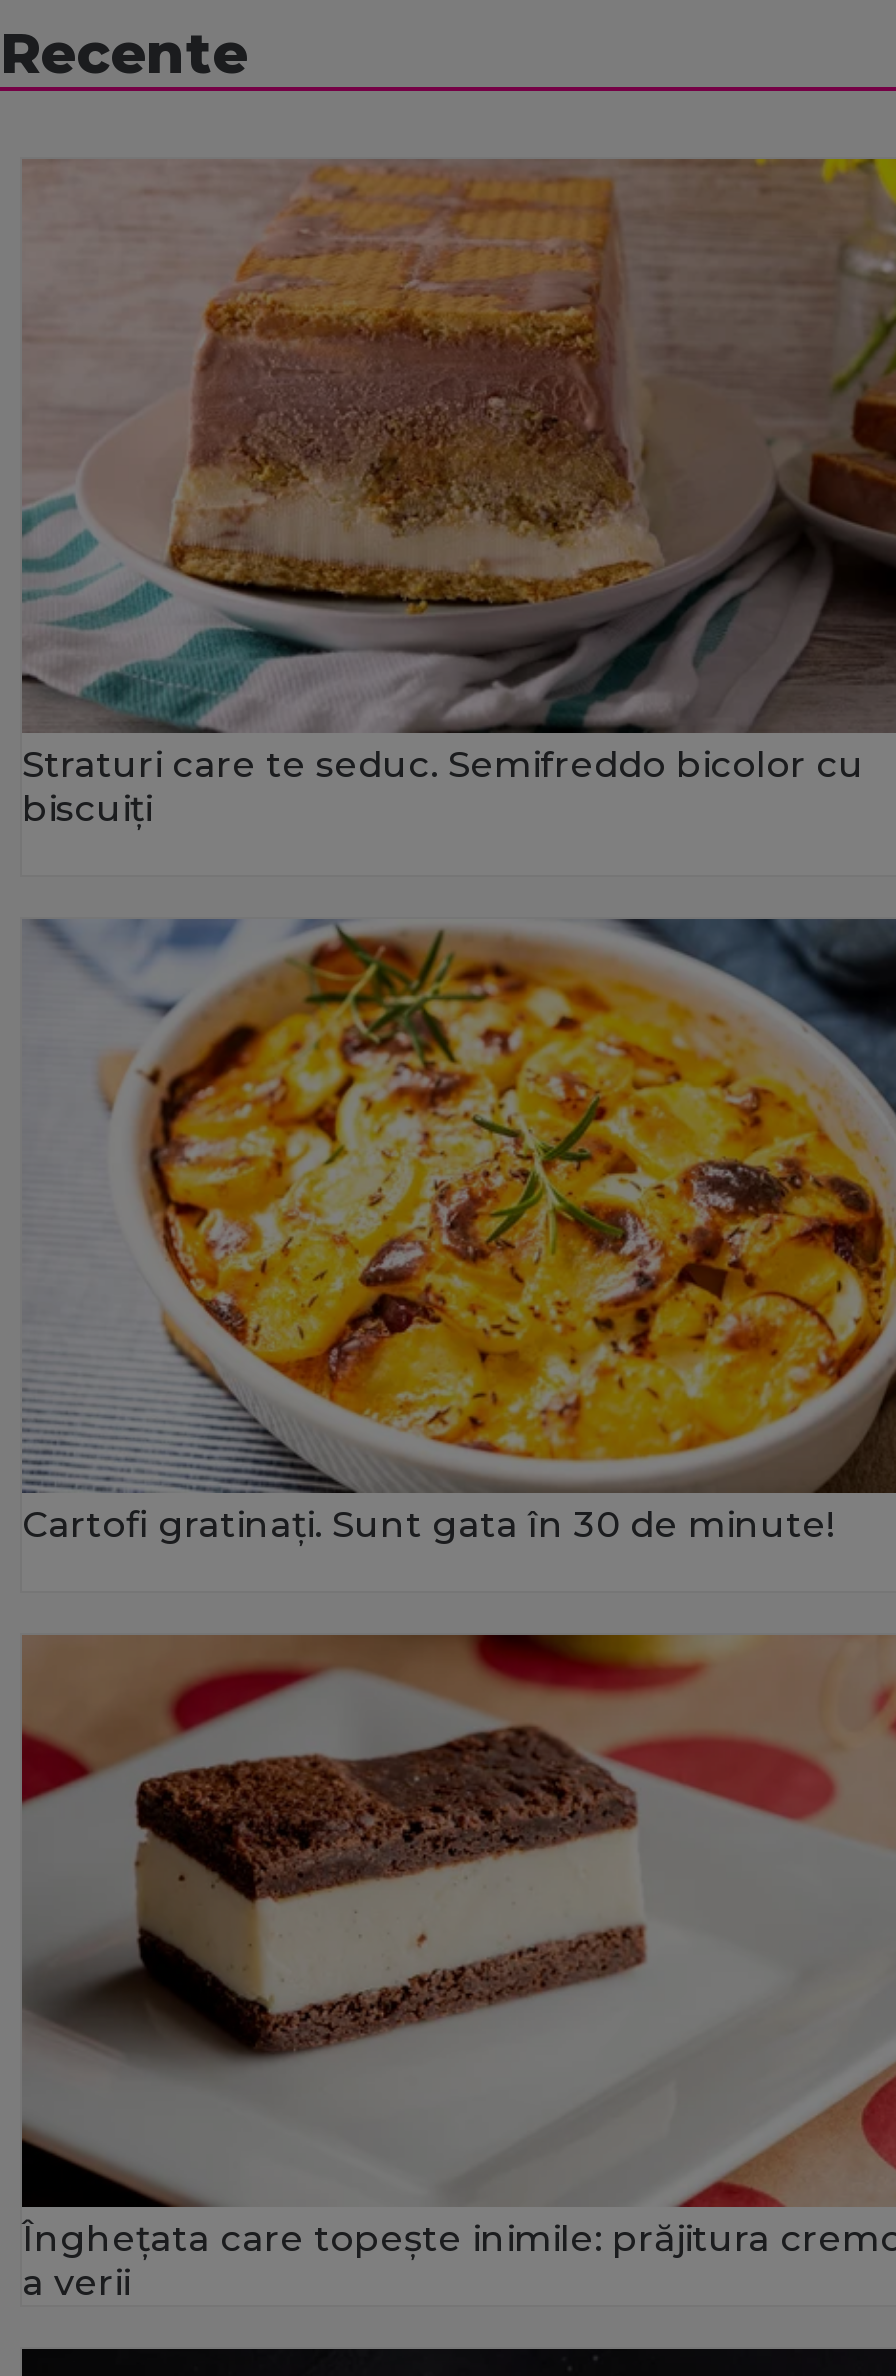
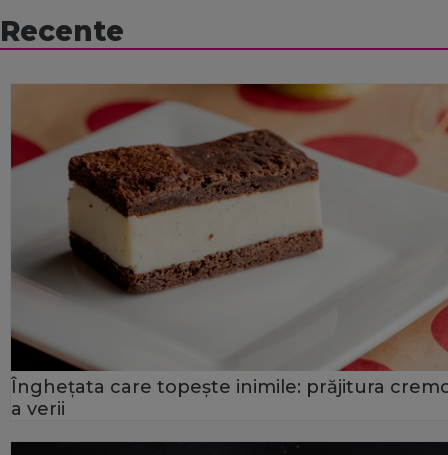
- [image]
- Straturi care te seduc. Semifreddo bicolor cu
- biscuiţi

- [image]
- Cartofi gratinați. Sunt gata în 30 de minute!
